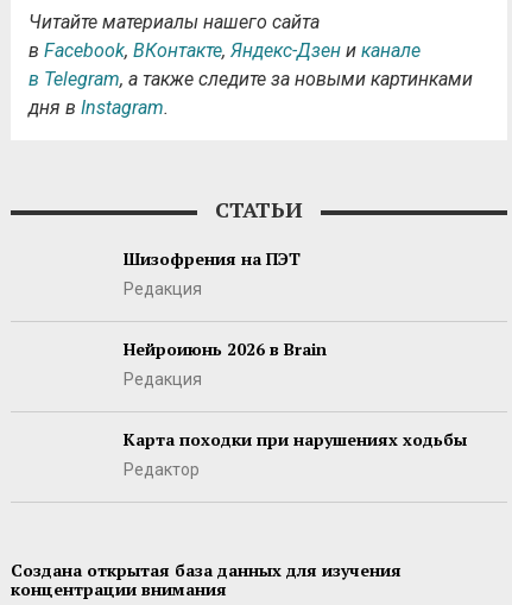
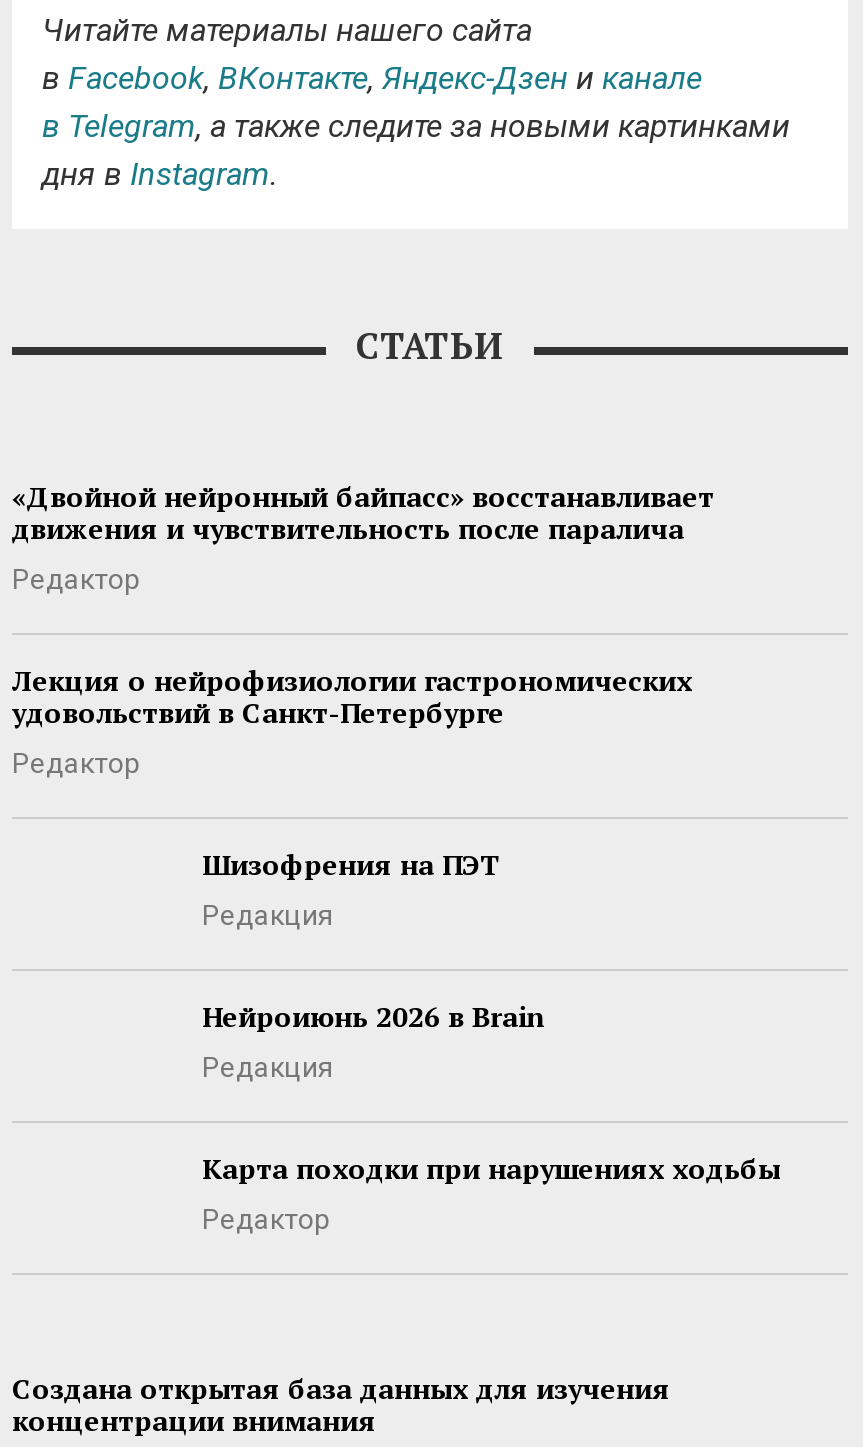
+ «Двойной нейронный байпасс» восстанавливает
+ движения и чувствительность после паралича
+ Редактор
+ Лекция о нейрофизиологии гастрономических
+ удовольствий в Санкт-Петербурге
+ Редактор
